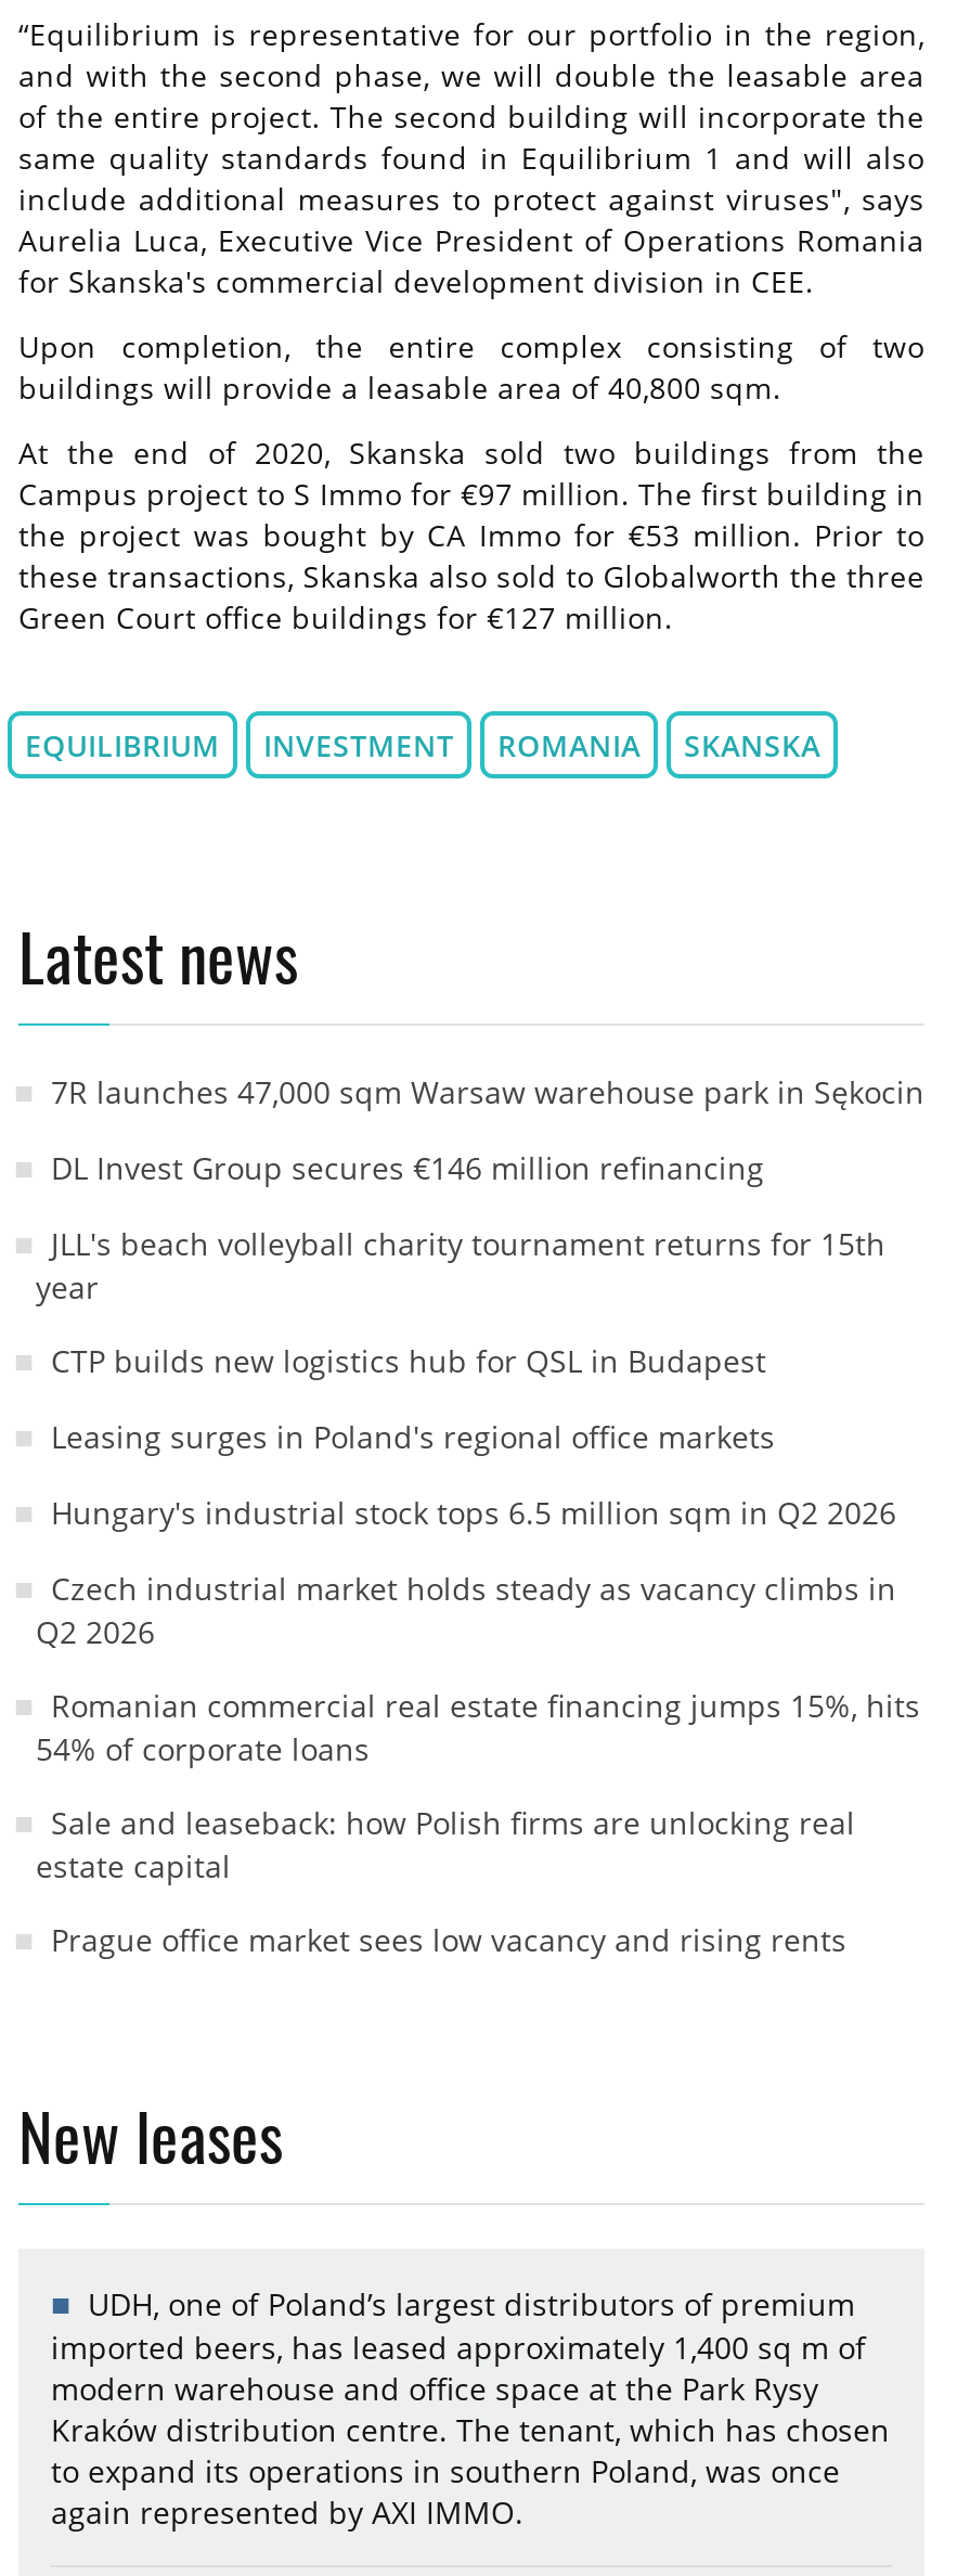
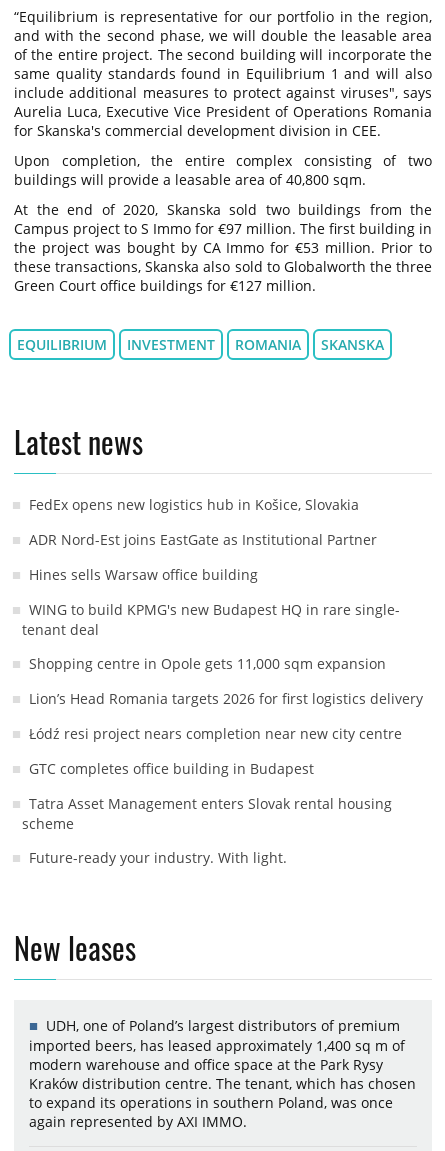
- 7R launches 47,000 sqm Warsaw warehouse park in Sękocin
+ FedEx opens new logistics hub in Košice, Slovakia

- DL Invest Group secures €146 million refinancing
+ ADR Nord-Est joins EastGate as Institutional Partner

- JLL's beach volleyball charity tournament returns for 15th
- year
+ Hines sells Warsaw office building

- CTP builds new logistics hub for QSL in Budapest
+ WING to build KPMG's new Budapest HQ in rare single-
+ tenant deal

- Leasing surges in Poland's regional office markets
+ Shopping centre in Opole gets 11,000 sqm expansion

- Hungary's industrial stock tops 6.5 million sqm in Q2 2026
+ Lion’s Head Romania targets 2026 for first logistics delivery

- Czech industrial market holds steady as vacancy climbs in
- Q2 2026
+ Łódź resi project nears completion near new city centre

- Romanian commercial real estate financing jumps 15%, hits
- 54% of corporate loans
+ GTC completes office building in Budapest

- Sale and leaseback: how Polish firms are unlocking real
- estate capital
+ Tatra Asset Management enters Slovak rental housing
+ scheme

- Prague office market sees low vacancy and rising rents
+ Future-ready your industry. With light.
